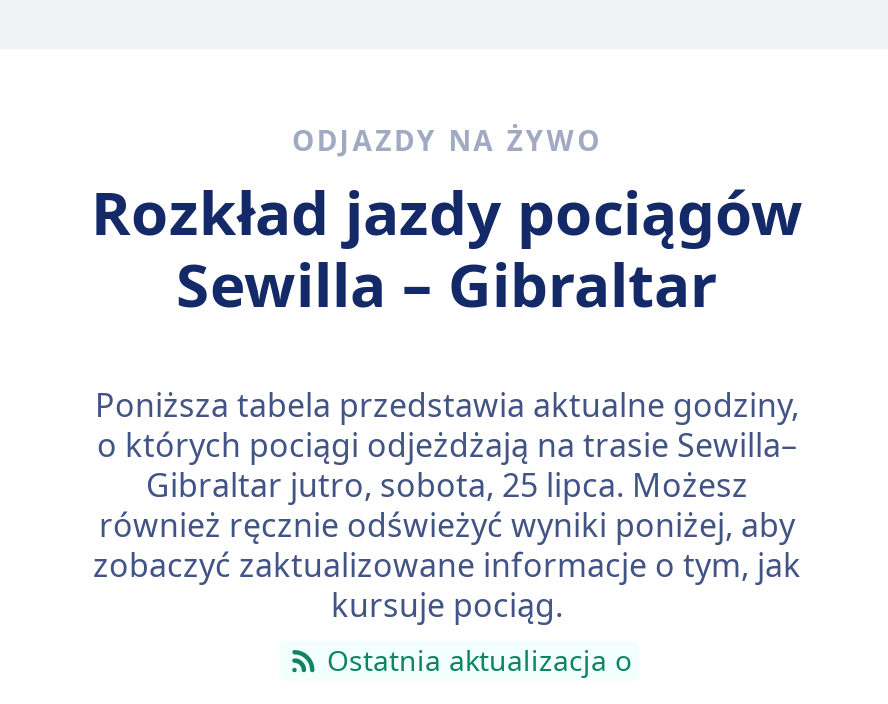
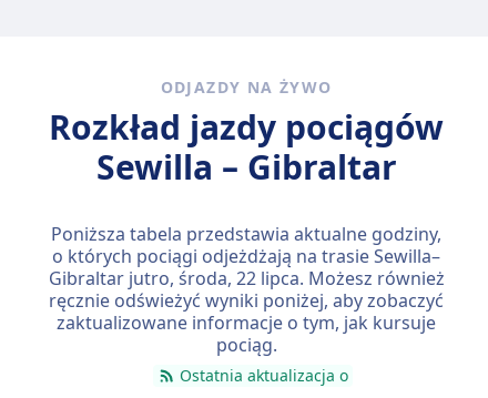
- Gibraltar jutro, sobota, 25 lipca. Możesz
- również ręcznie odświeżyć wyniki poniżej, aby
- zobaczyć zaktualizowane informacje o tym, jak
- kursuje pociąg.
+ Gibraltar jutro, środa, 22 lipca. Możesz również
+ ręcznie odświeżyć wyniki poniżej, aby zobaczyć
+ zaktualizowane informacje o tym, jak kursuje
+ pociąg.
